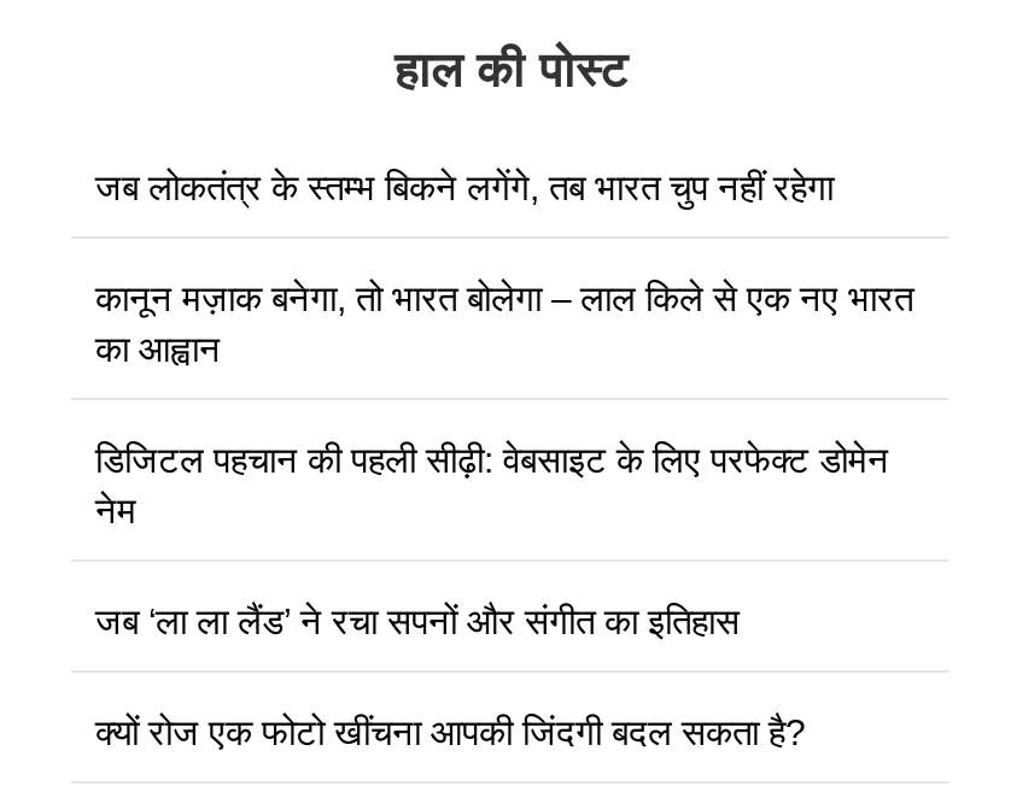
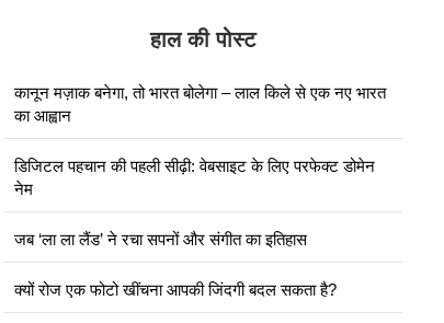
- जब लोकतंत्र के स्तम्भ बिकने लगेंगे, तब भारत चुप नहीं रहेगा
